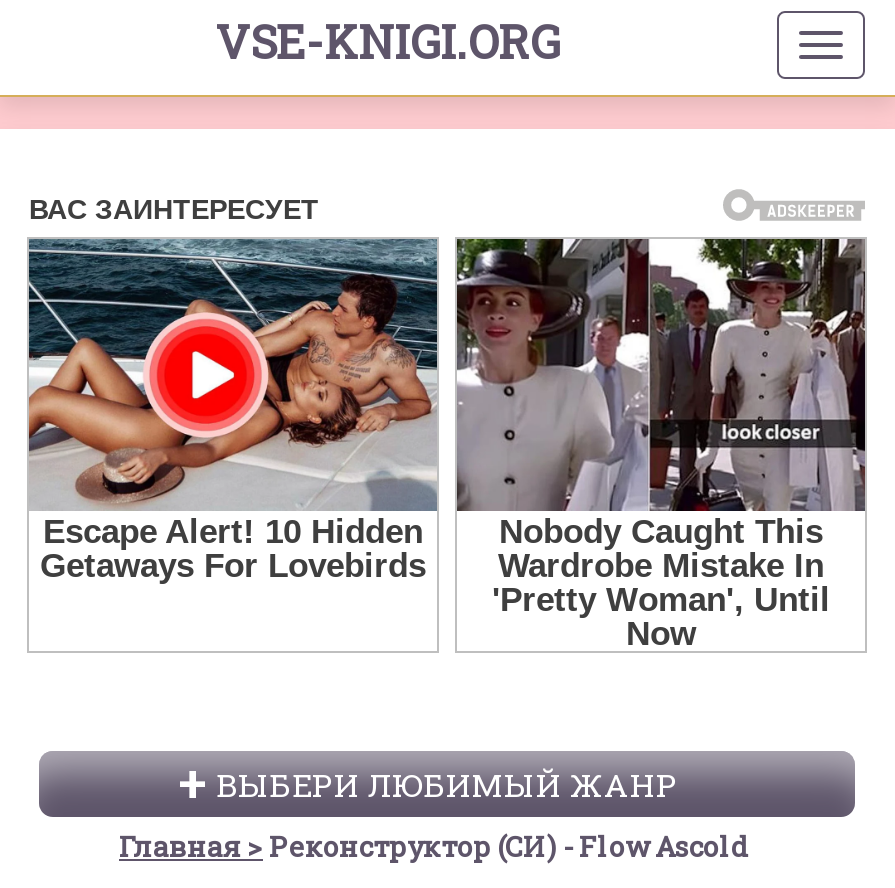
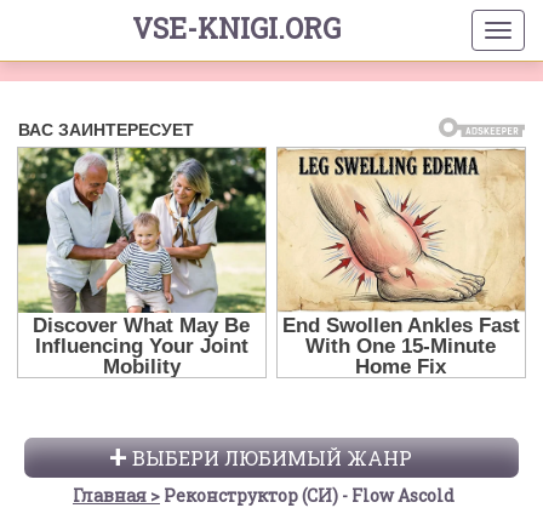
- [image]
+ [image]

- [image]
+ [image]
